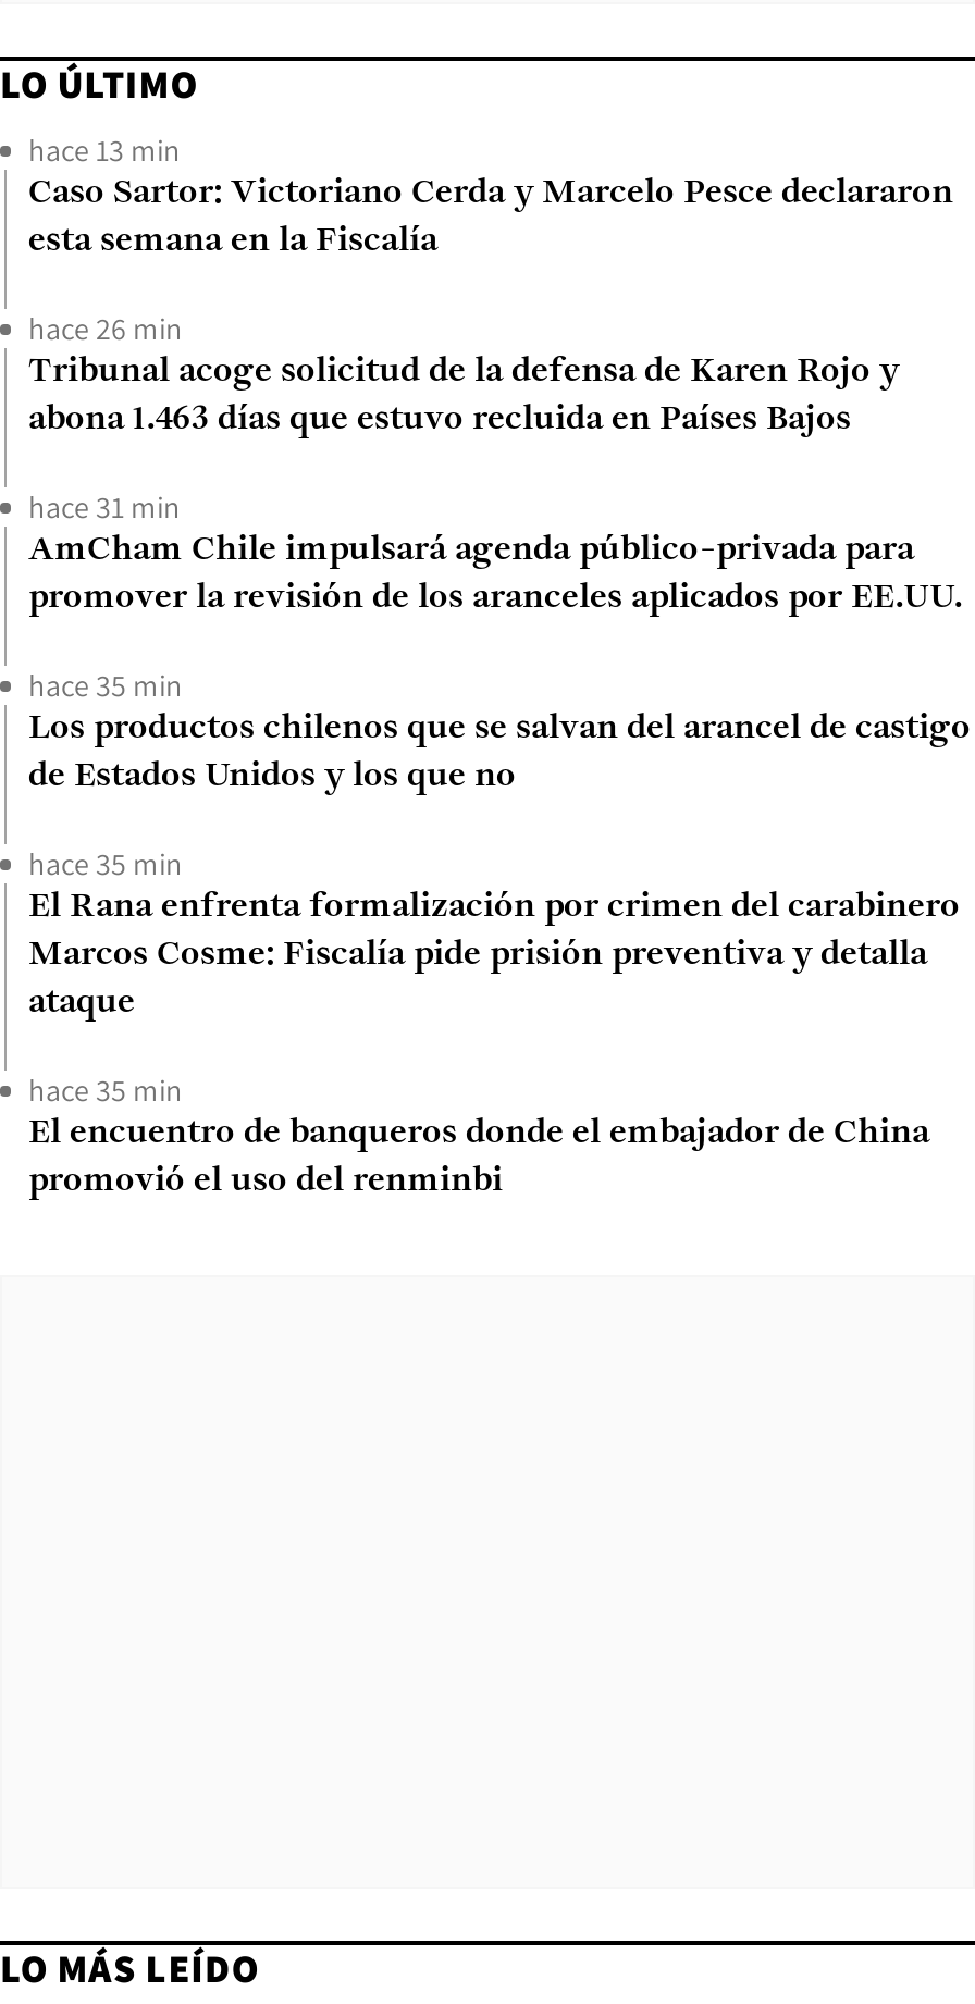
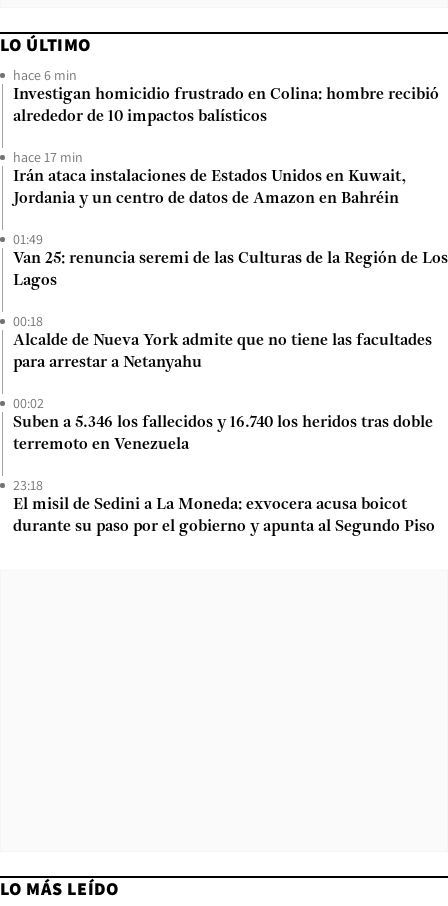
- hace 13 min
- Caso Sartor: Victoriano Cerda y Marcelo Pesce declararon
- esta semana en la Fiscalía
+ hace 6 min
+ Investigan homicidio frustrado en Colina: hombre recibió
+ alrededor de 10 impactos balísticos

- hace 26 min
- Tribunal acoge solicitud de la defensa de Karen Rojo y
- abona 1.463 días que estuvo recluida en Países Bajos
+ hace 17 min
+ Irán ataca instalaciones de Estados Unidos en Kuwait,
+ Jordania y un centro de datos de Amazon en Bahréin

- hace 31 min
- AmCham Chile impulsará agenda público-privada para
- promover la revisión de los aranceles aplicados por EE.UU.
+ 01:49
+ Van 25: renuncia seremi de las Culturas de la Región de Los
+ Lagos

- hace 35 min
- Los productos chilenos que se salvan del arancel de castigo
- de Estados Unidos y los que no
+ 00:18
+ Alcalde de Nueva York admite que no tiene las facultades
+ para arrestar a Netanyahu

- hace 35 min
- El Rana enfrenta formalización por crimen del carabinero
- Marcos Cosme: Fiscalía pide prisión preventiva y detalla
- ataque
+ 00:02
+ Suben a 5.346 los fallecidos y 16.740 los heridos tras doble
+ terremoto en Venezuela

- hace 35 min
- El encuentro de banqueros donde el embajador de China
- promovió el uso del renminbi
+ 23:18
+ El misil de Sedini a La Moneda: exvocera acusa boicot
+ durante su paso por el gobierno y apunta al Segundo Piso
